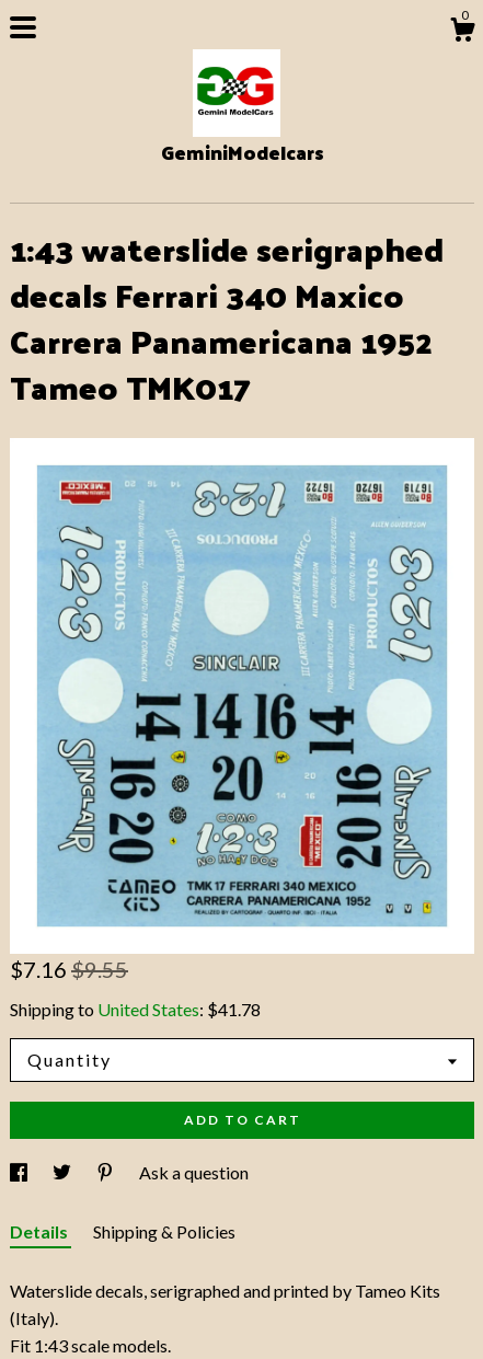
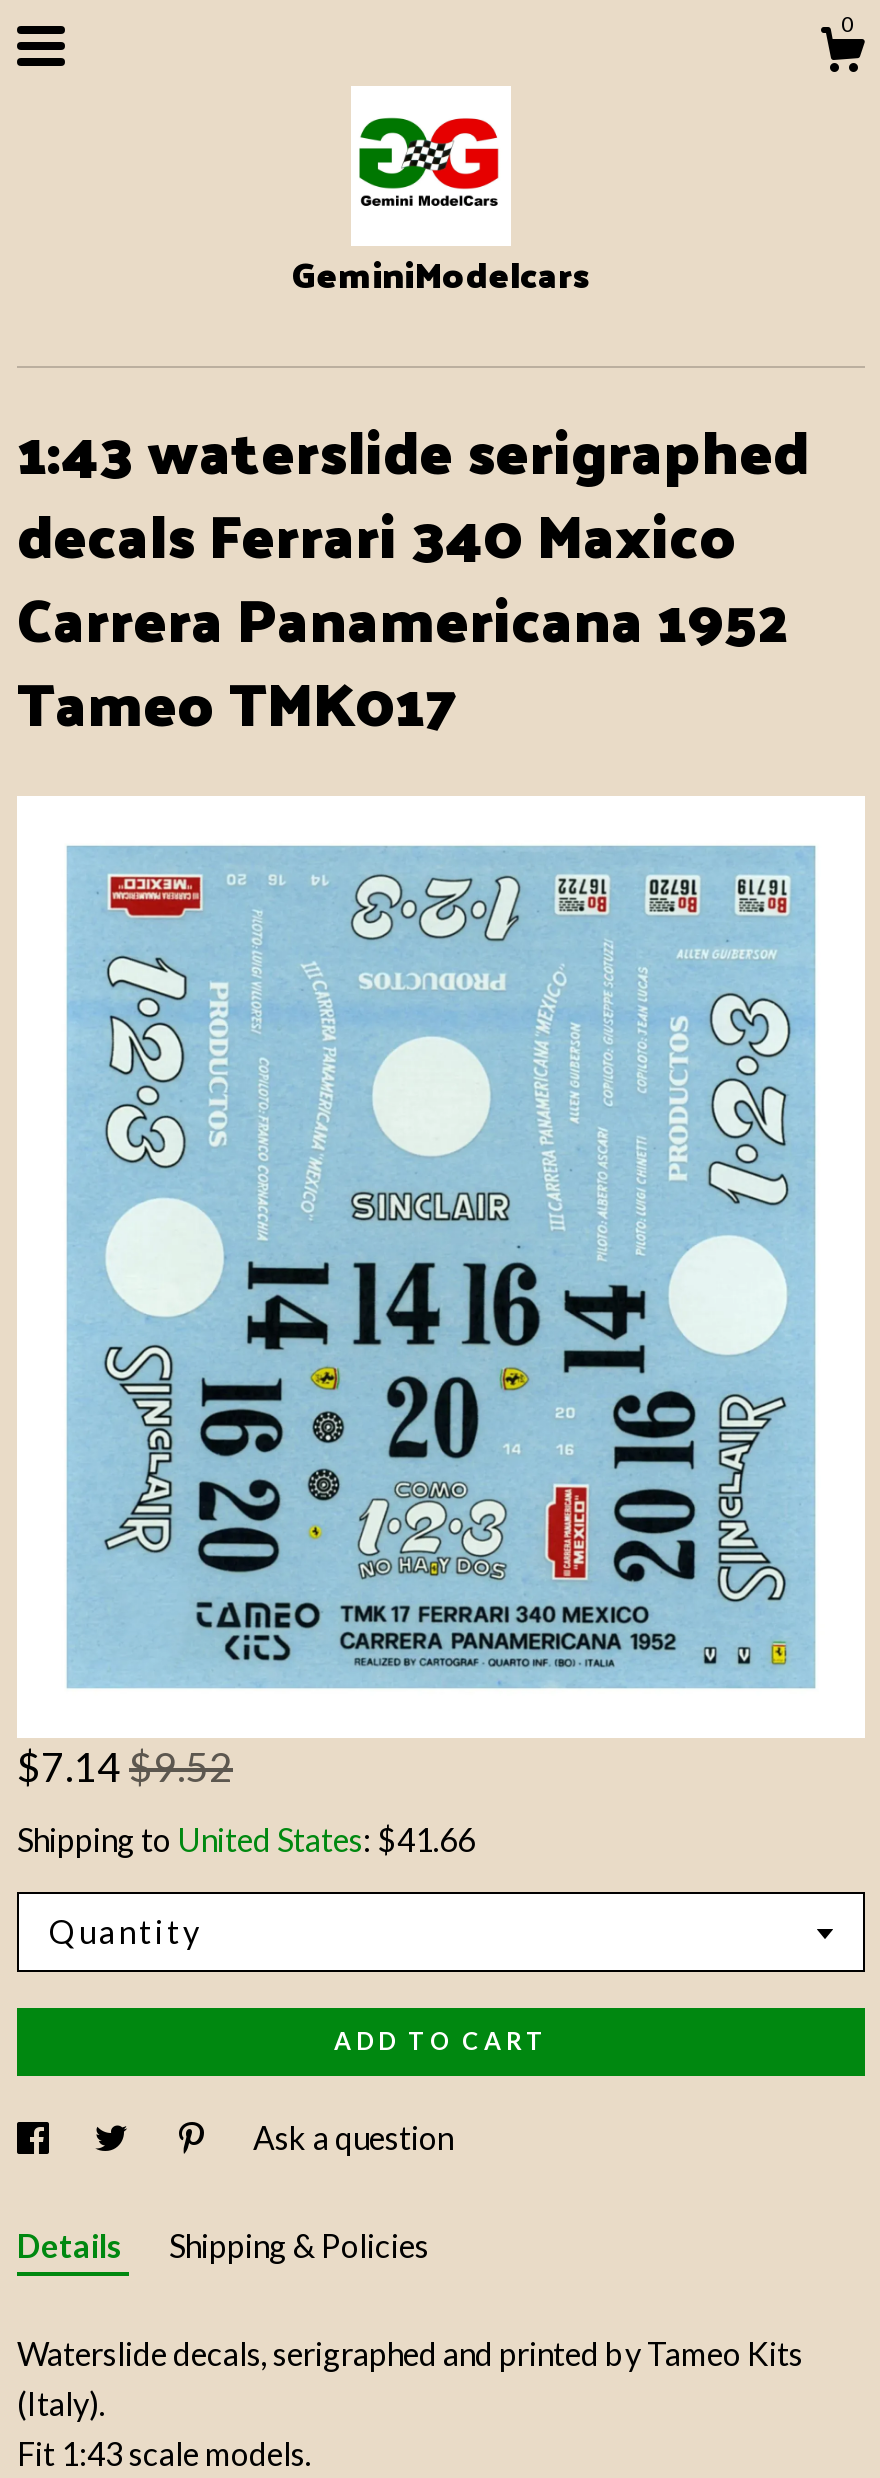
- $7.16 $9.55
+ $7.14 $9.52

- Shipping to United States: $41.78
+ Shipping to United States: $41.66
